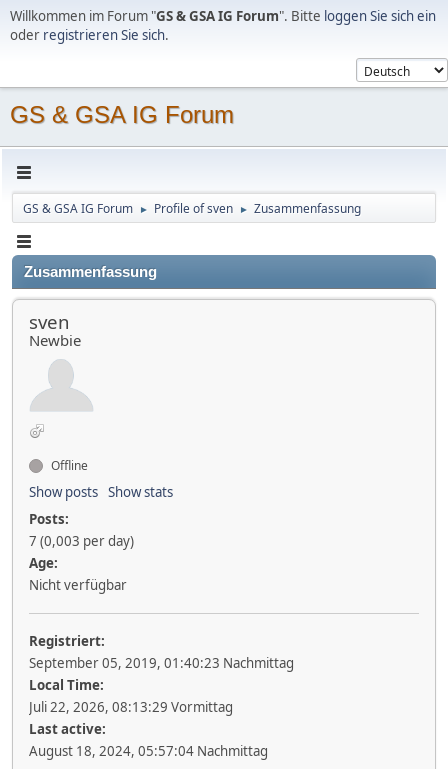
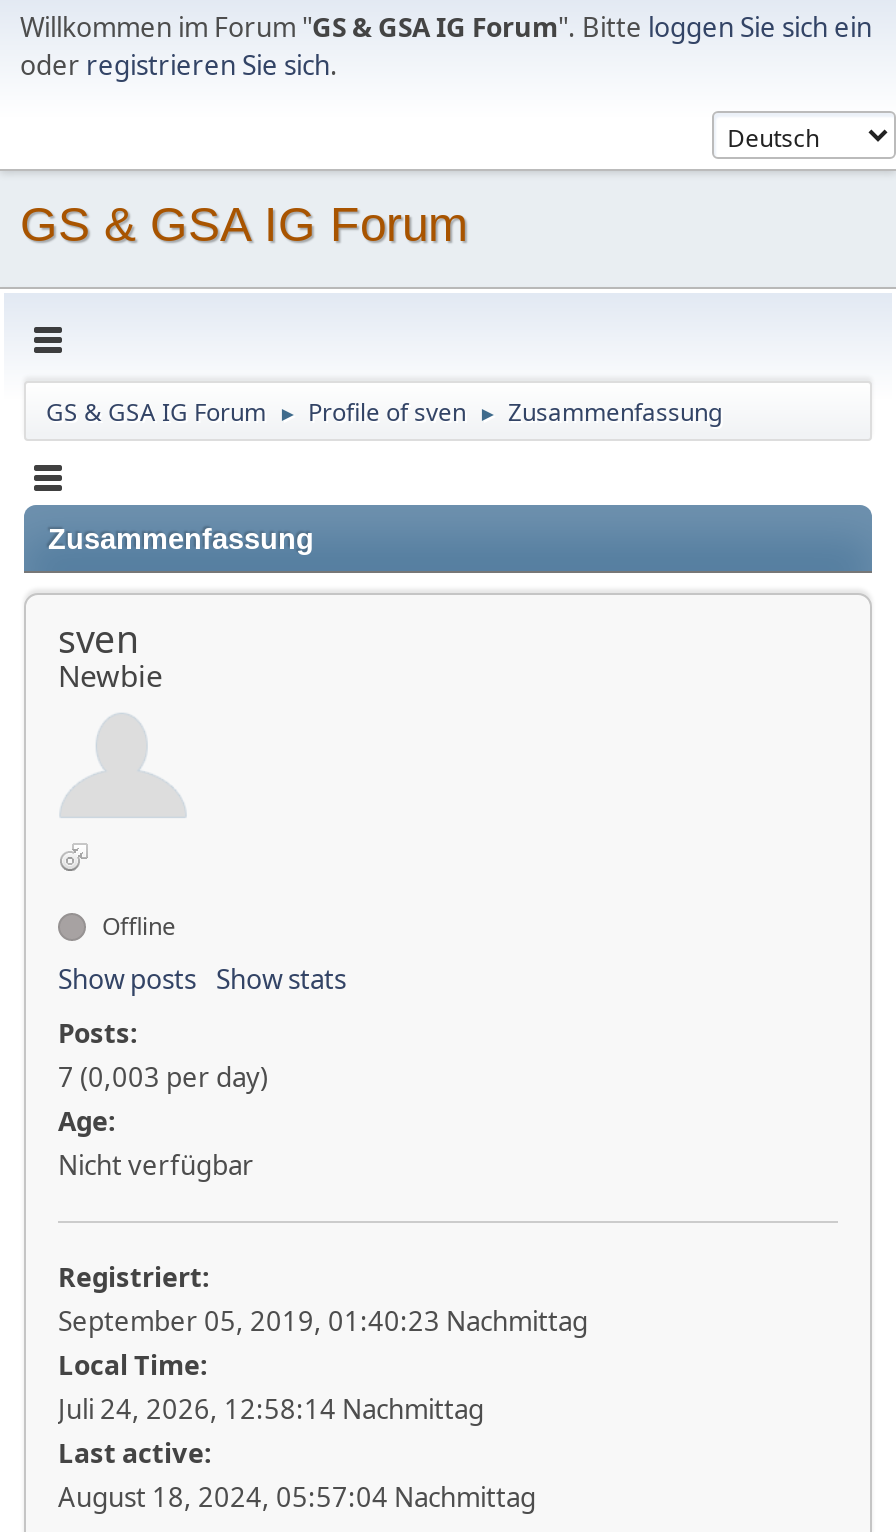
- Juli 22, 2026, 08:13:29 Vormittag
+ Juli 24, 2026, 12:58:14 Nachmittag
